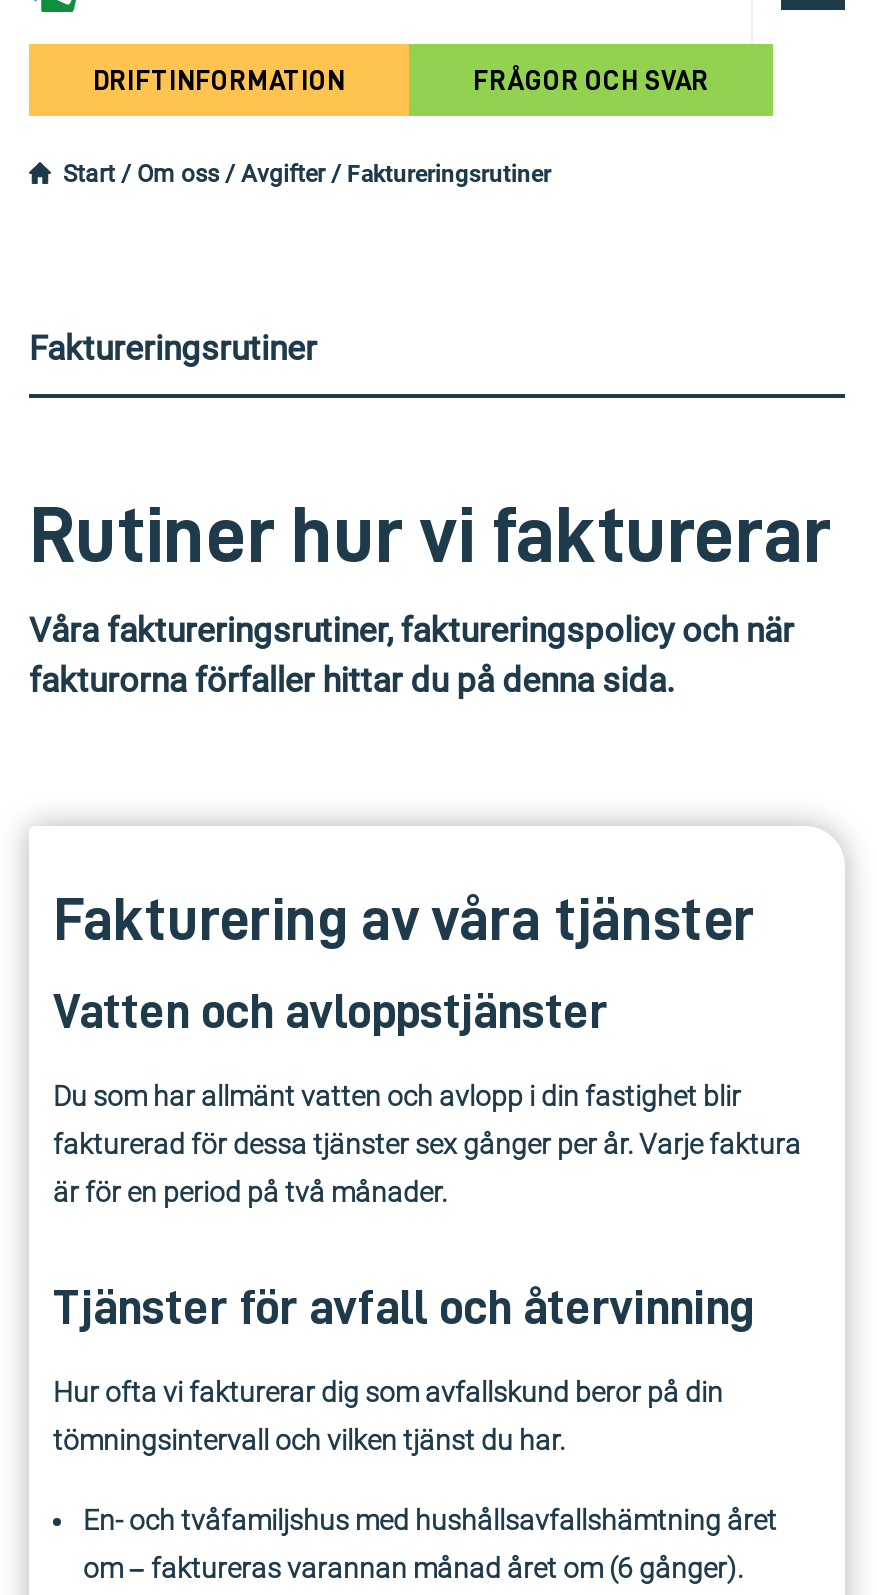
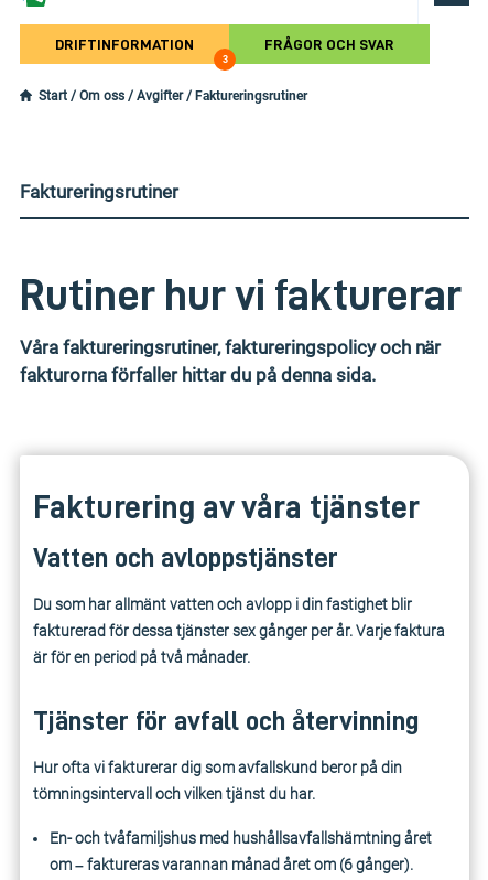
+ 3
